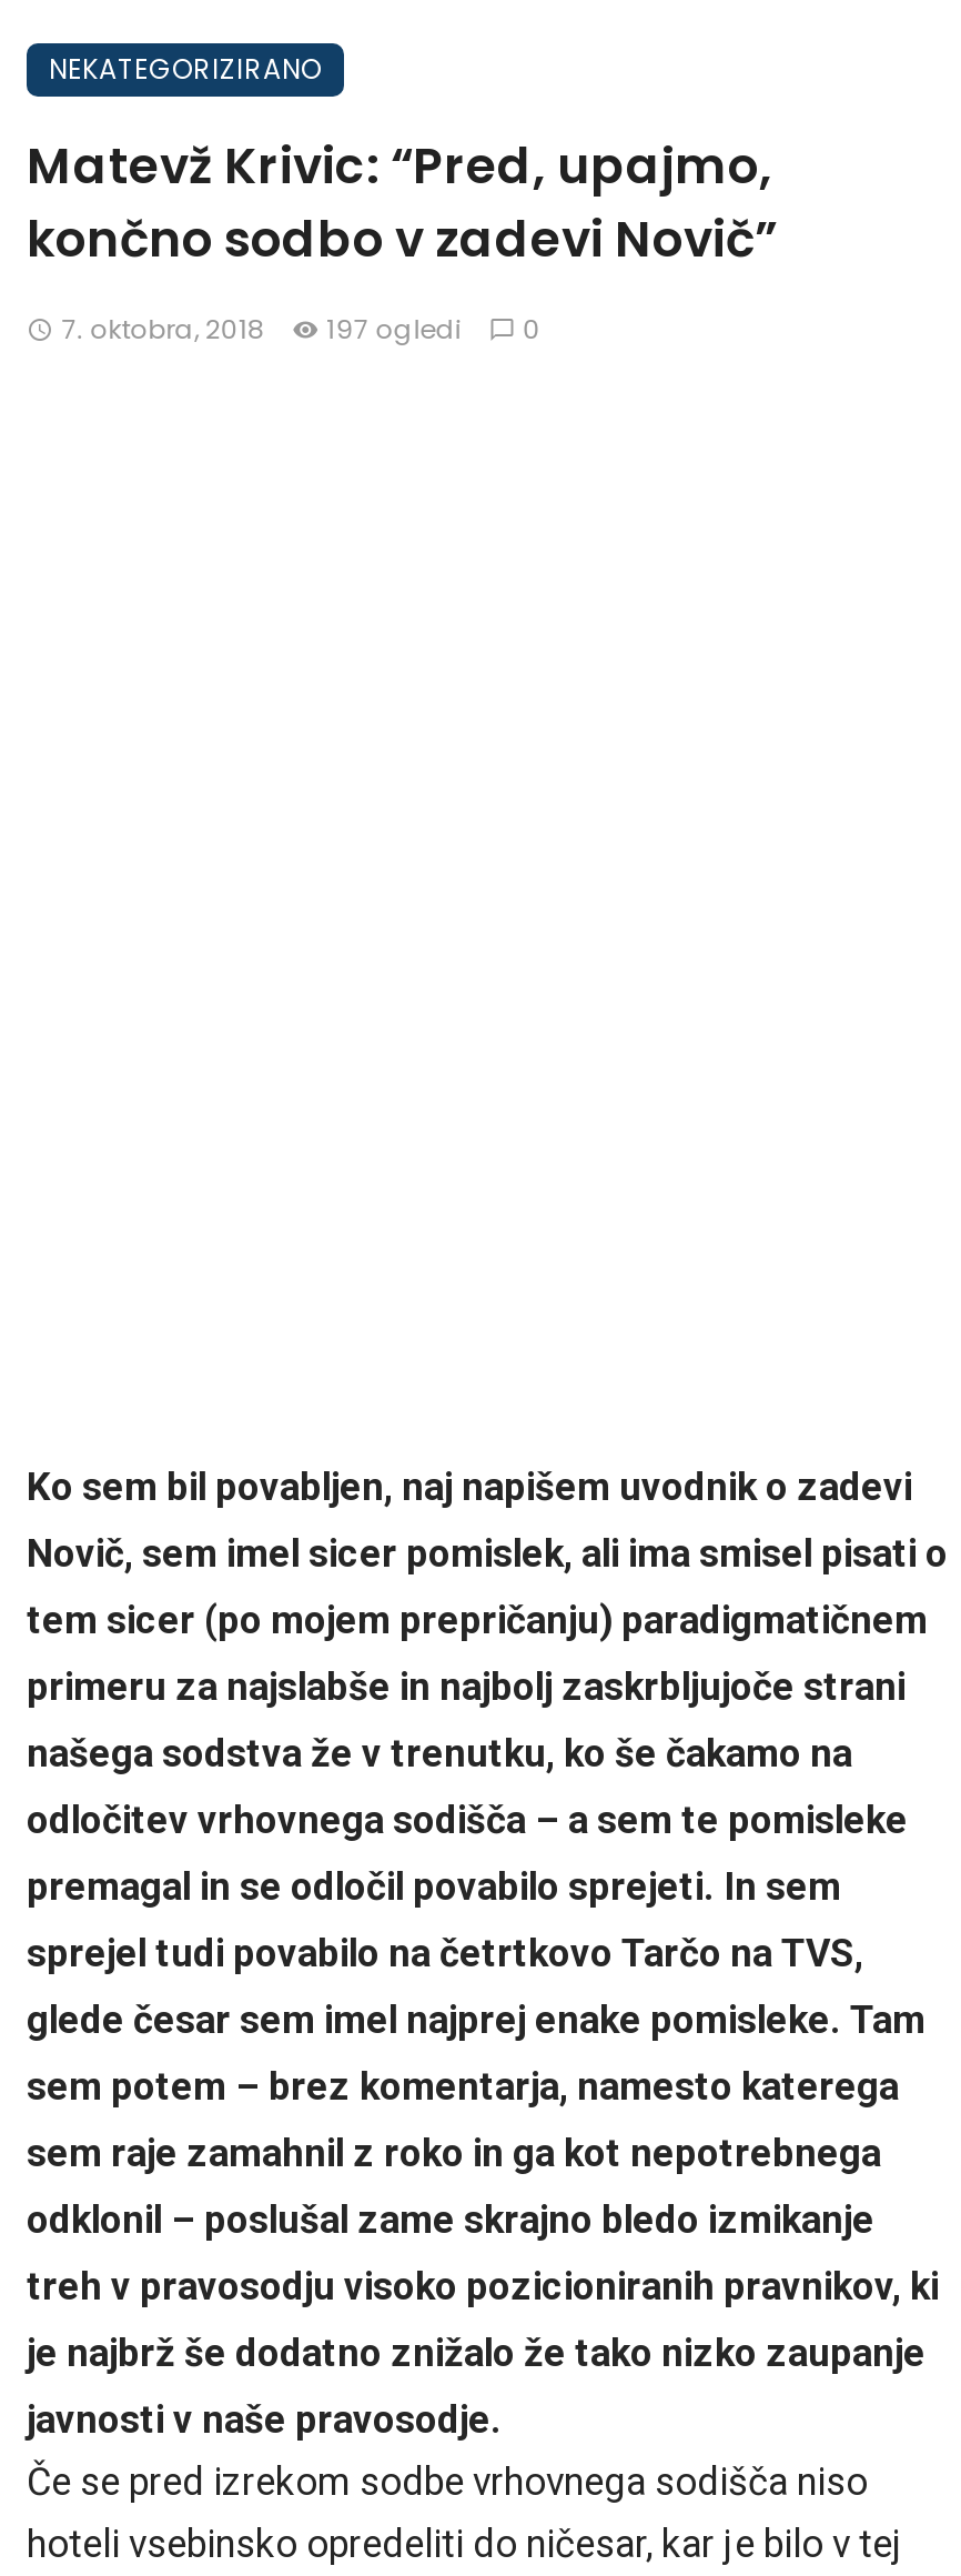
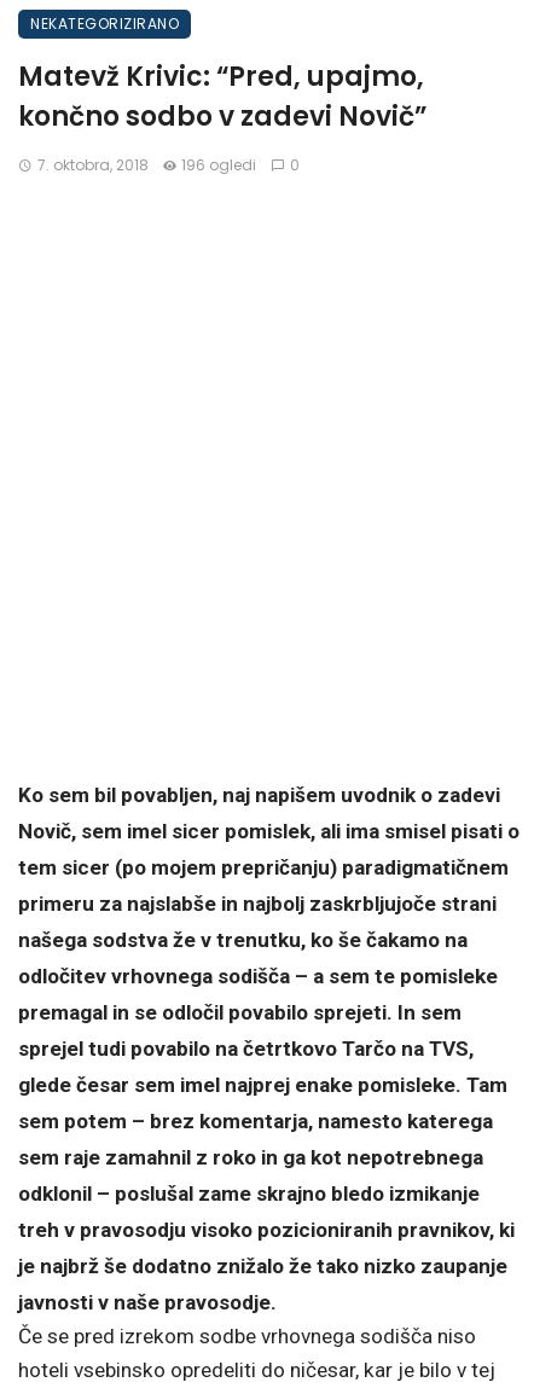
- 7. oktobra, 2018 197 ogledi 0
+ 7. oktobra, 2018 196 ogledi 0
